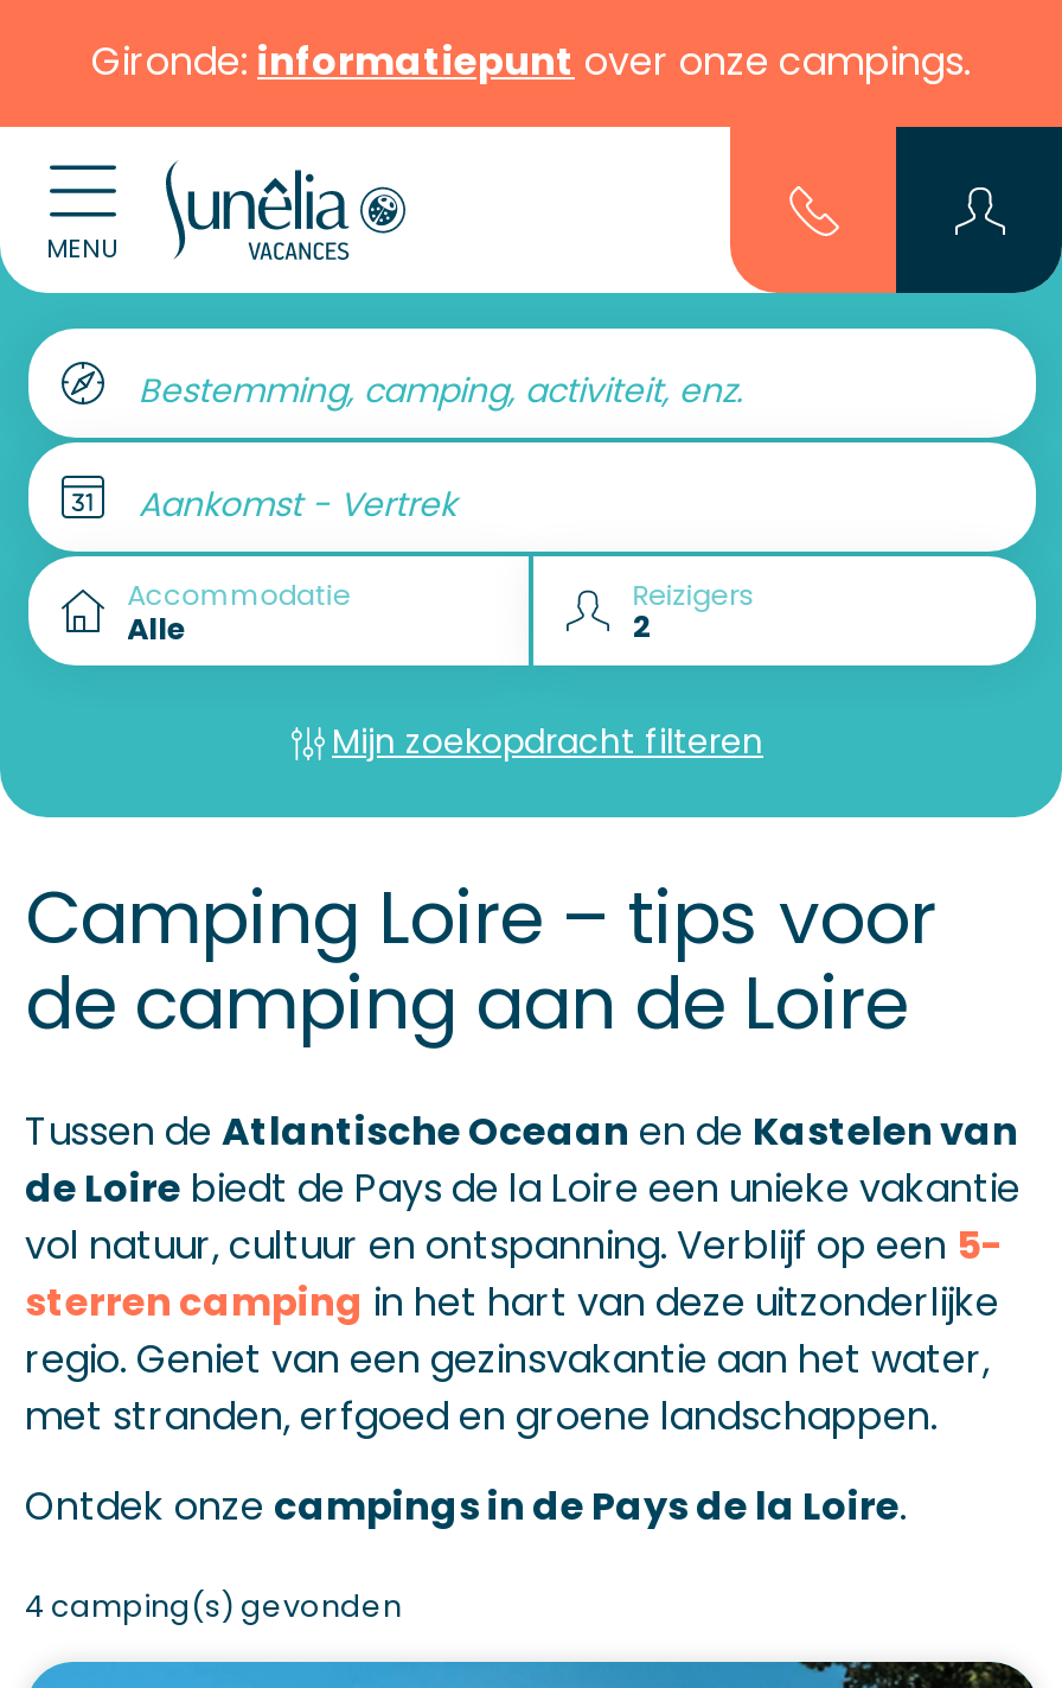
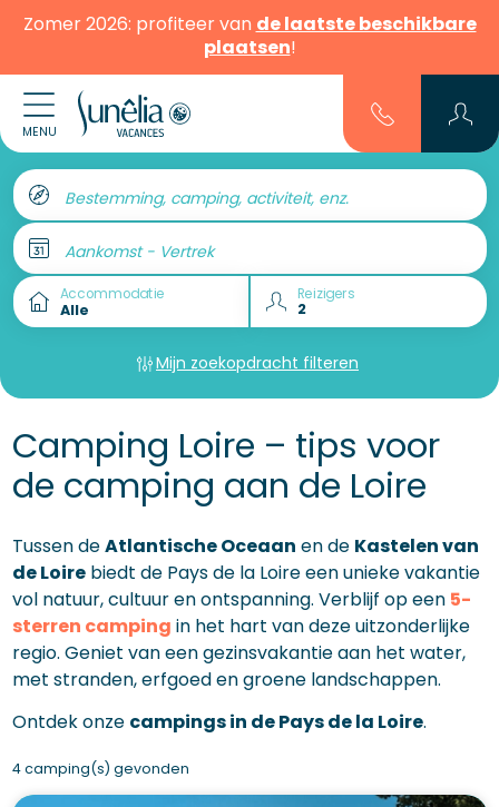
- Gironde: informatiepunt over onze campings.
+ Zomer 2026: profiteer van de laatste beschikbare
+ plaatsen!
